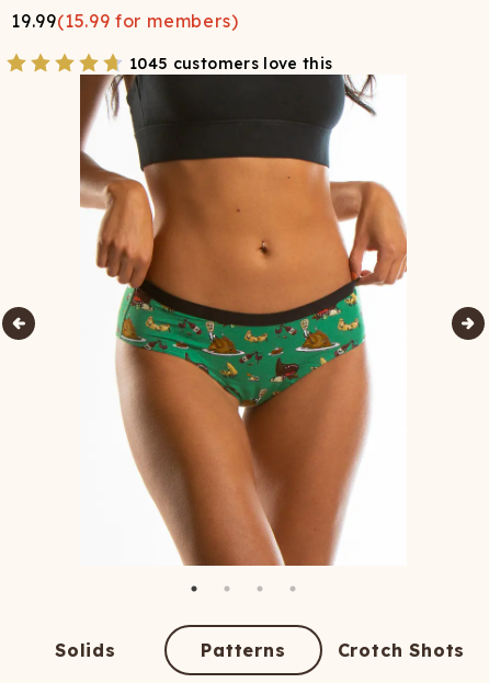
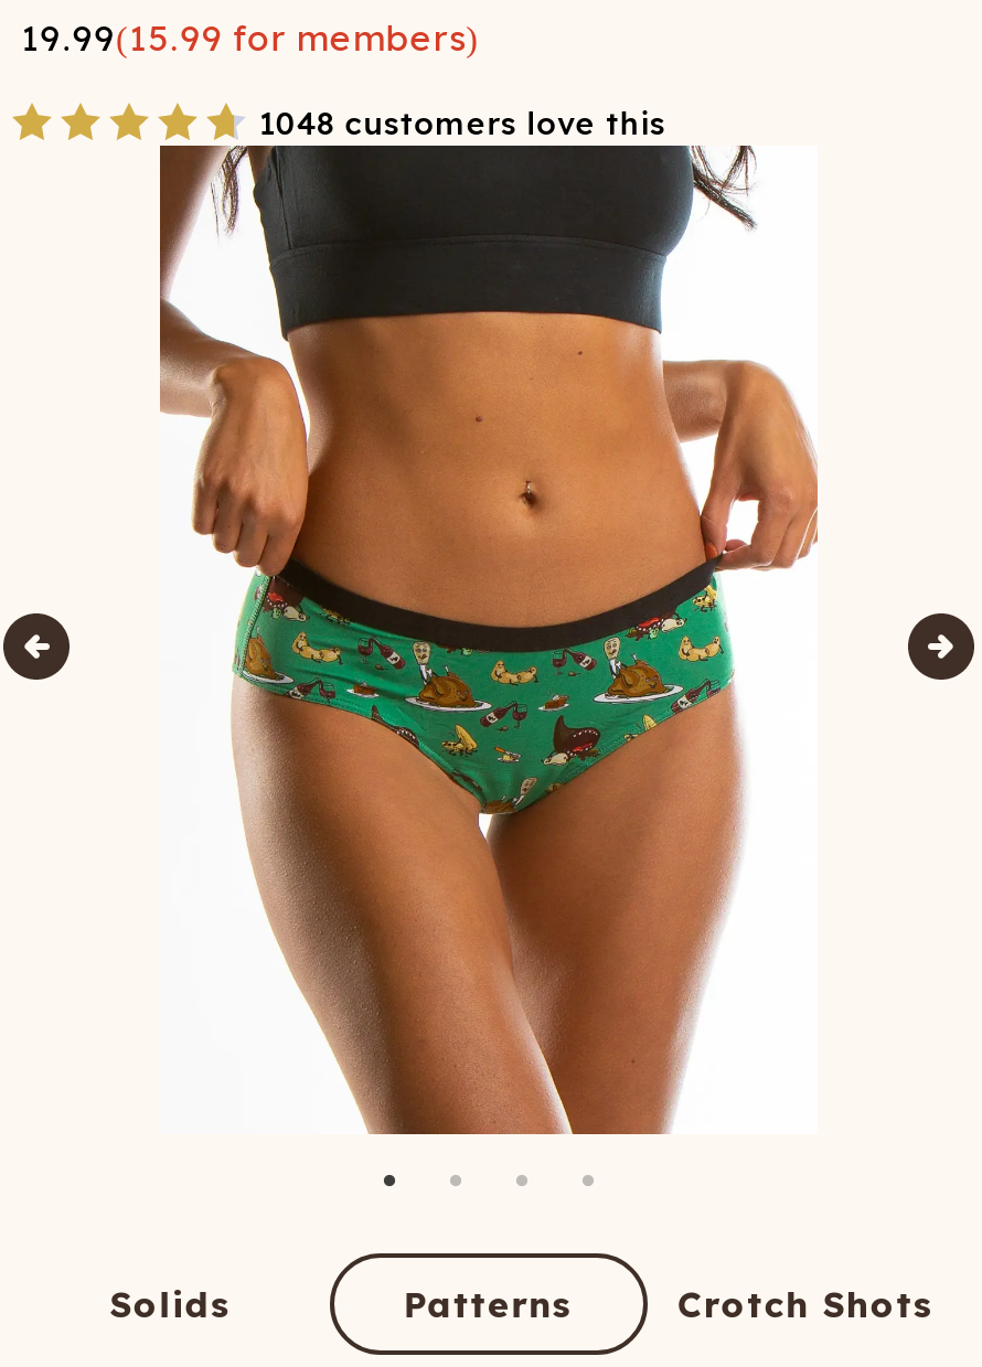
- 1045 customers love this
+ 1048 customers love this
